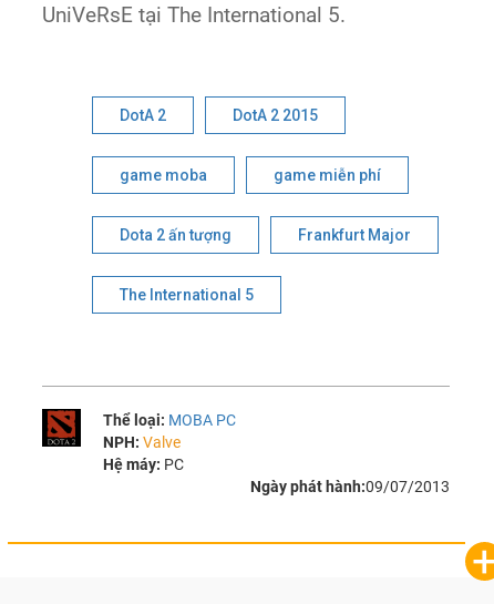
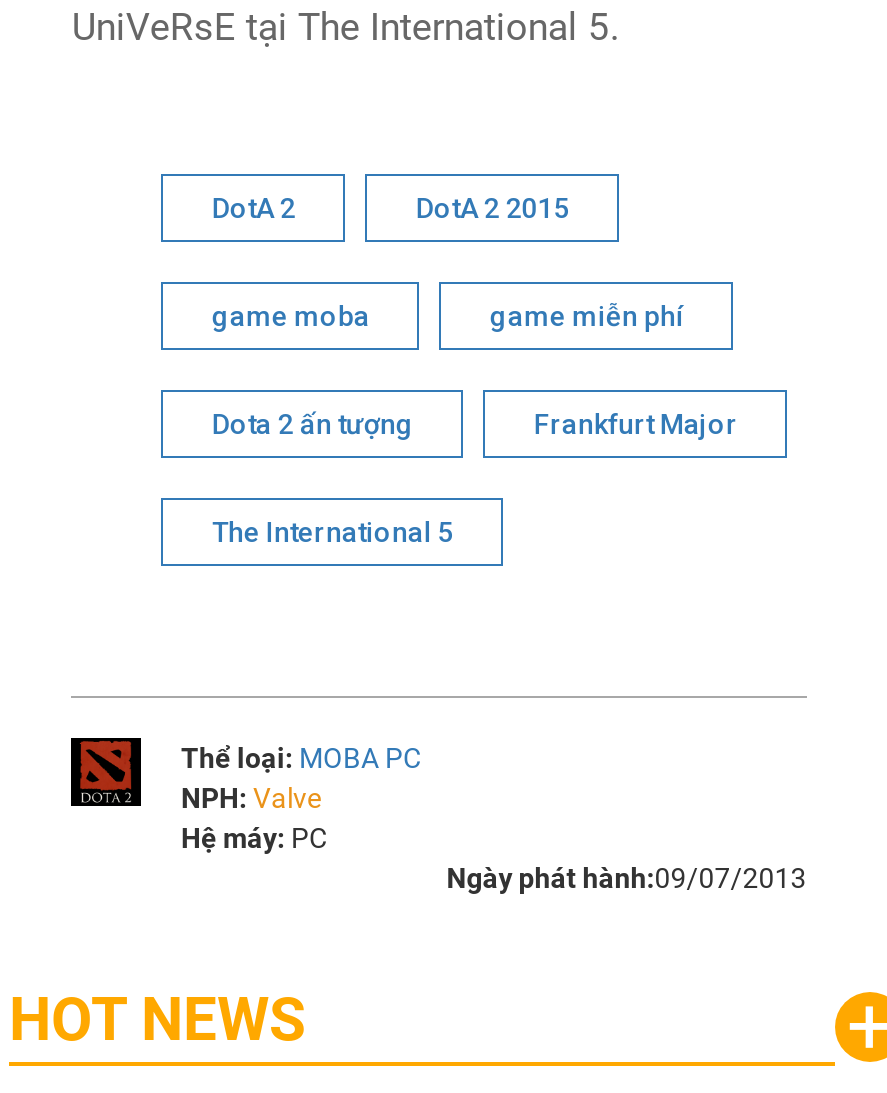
+ HOT NEWS
